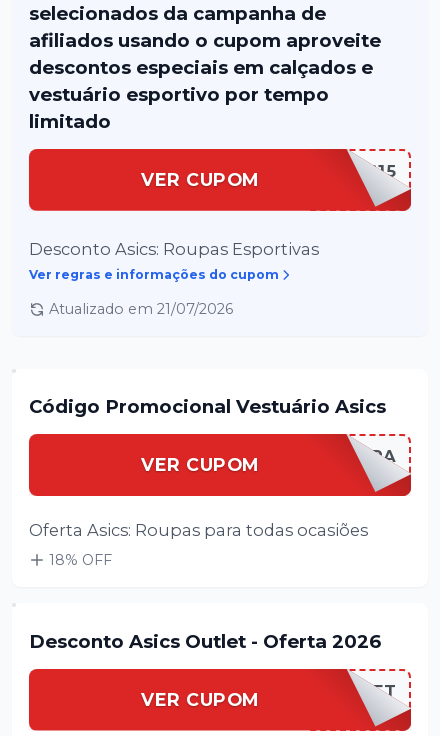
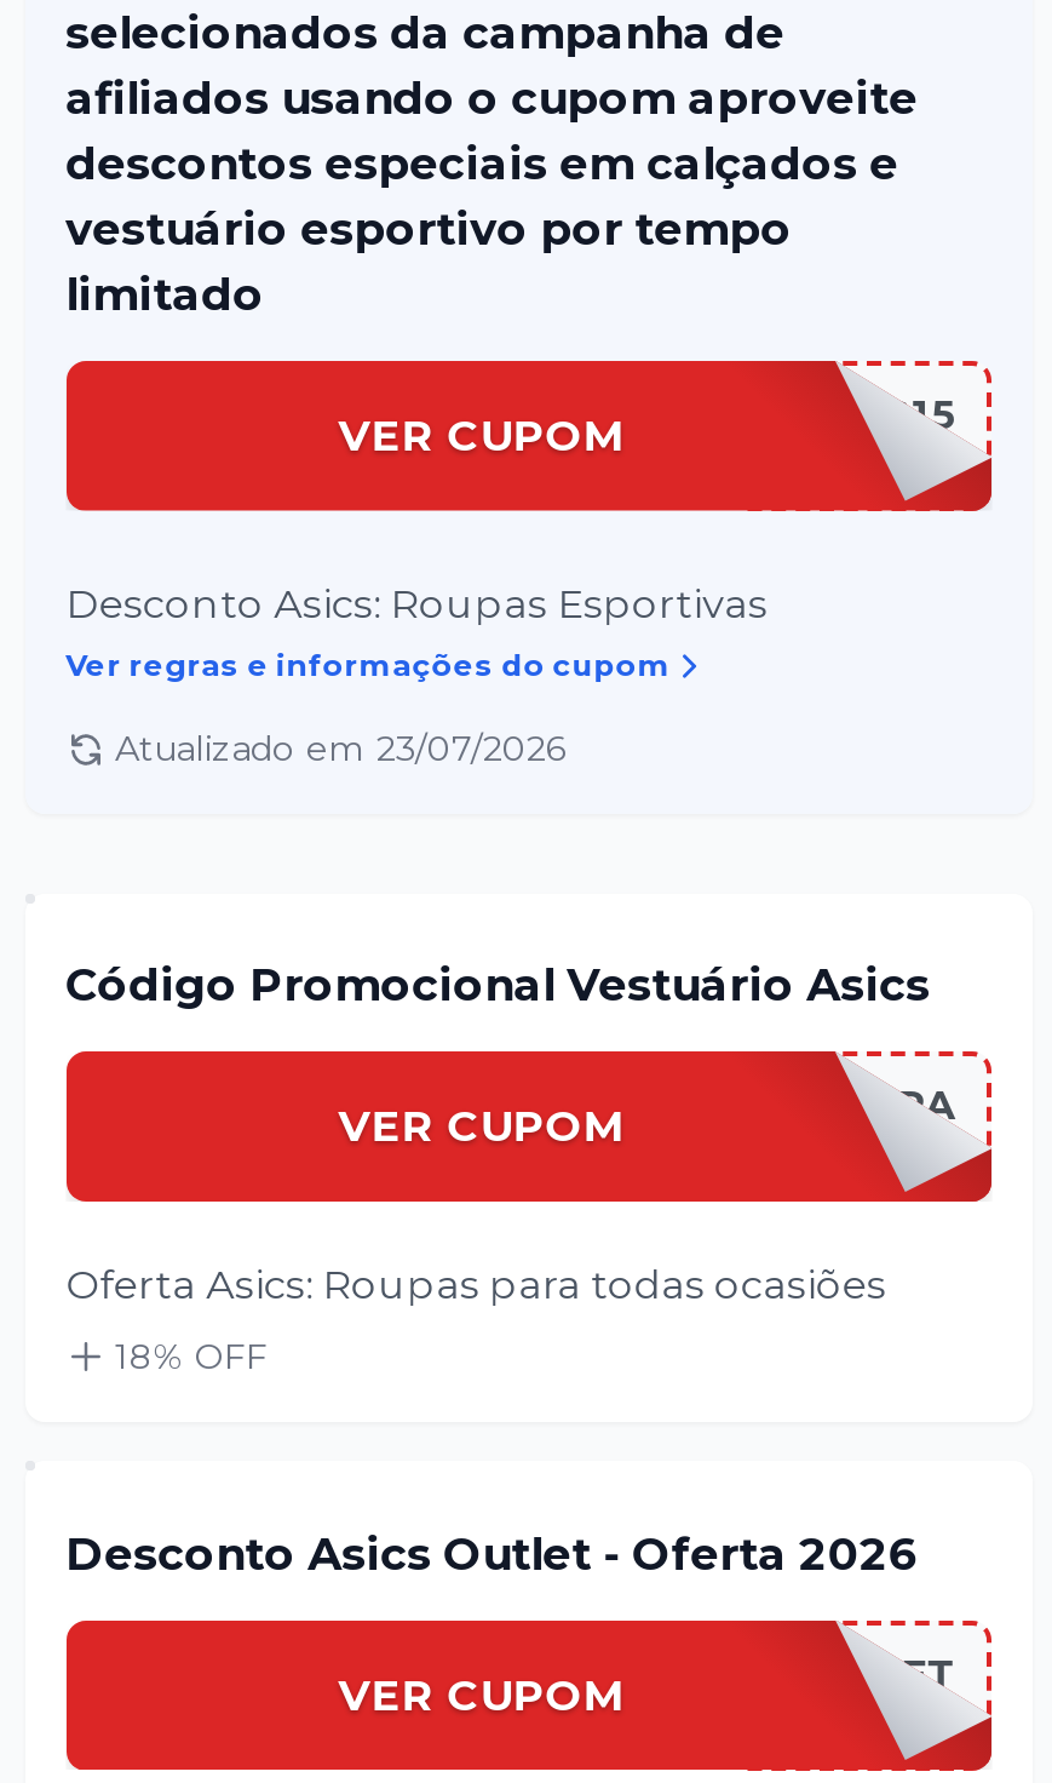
- Atualizado em 21/07/2026
+ Atualizado em 23/07/2026
